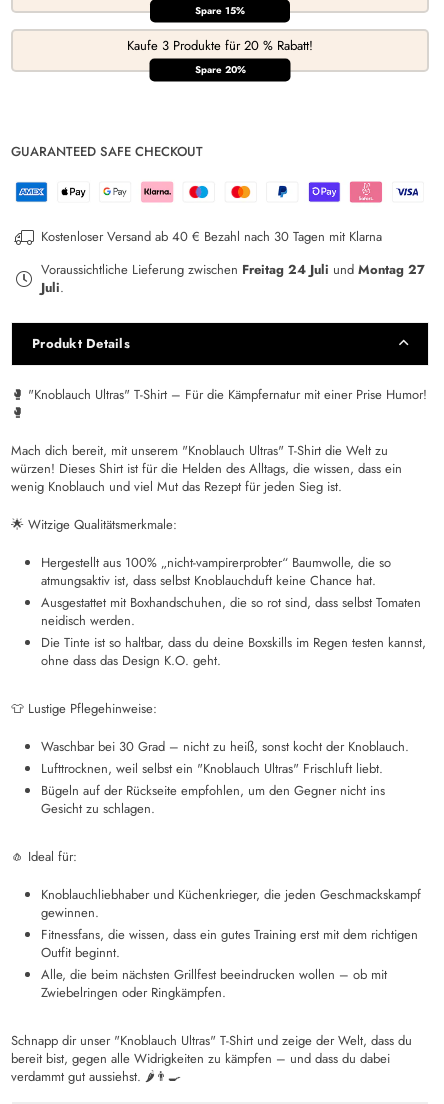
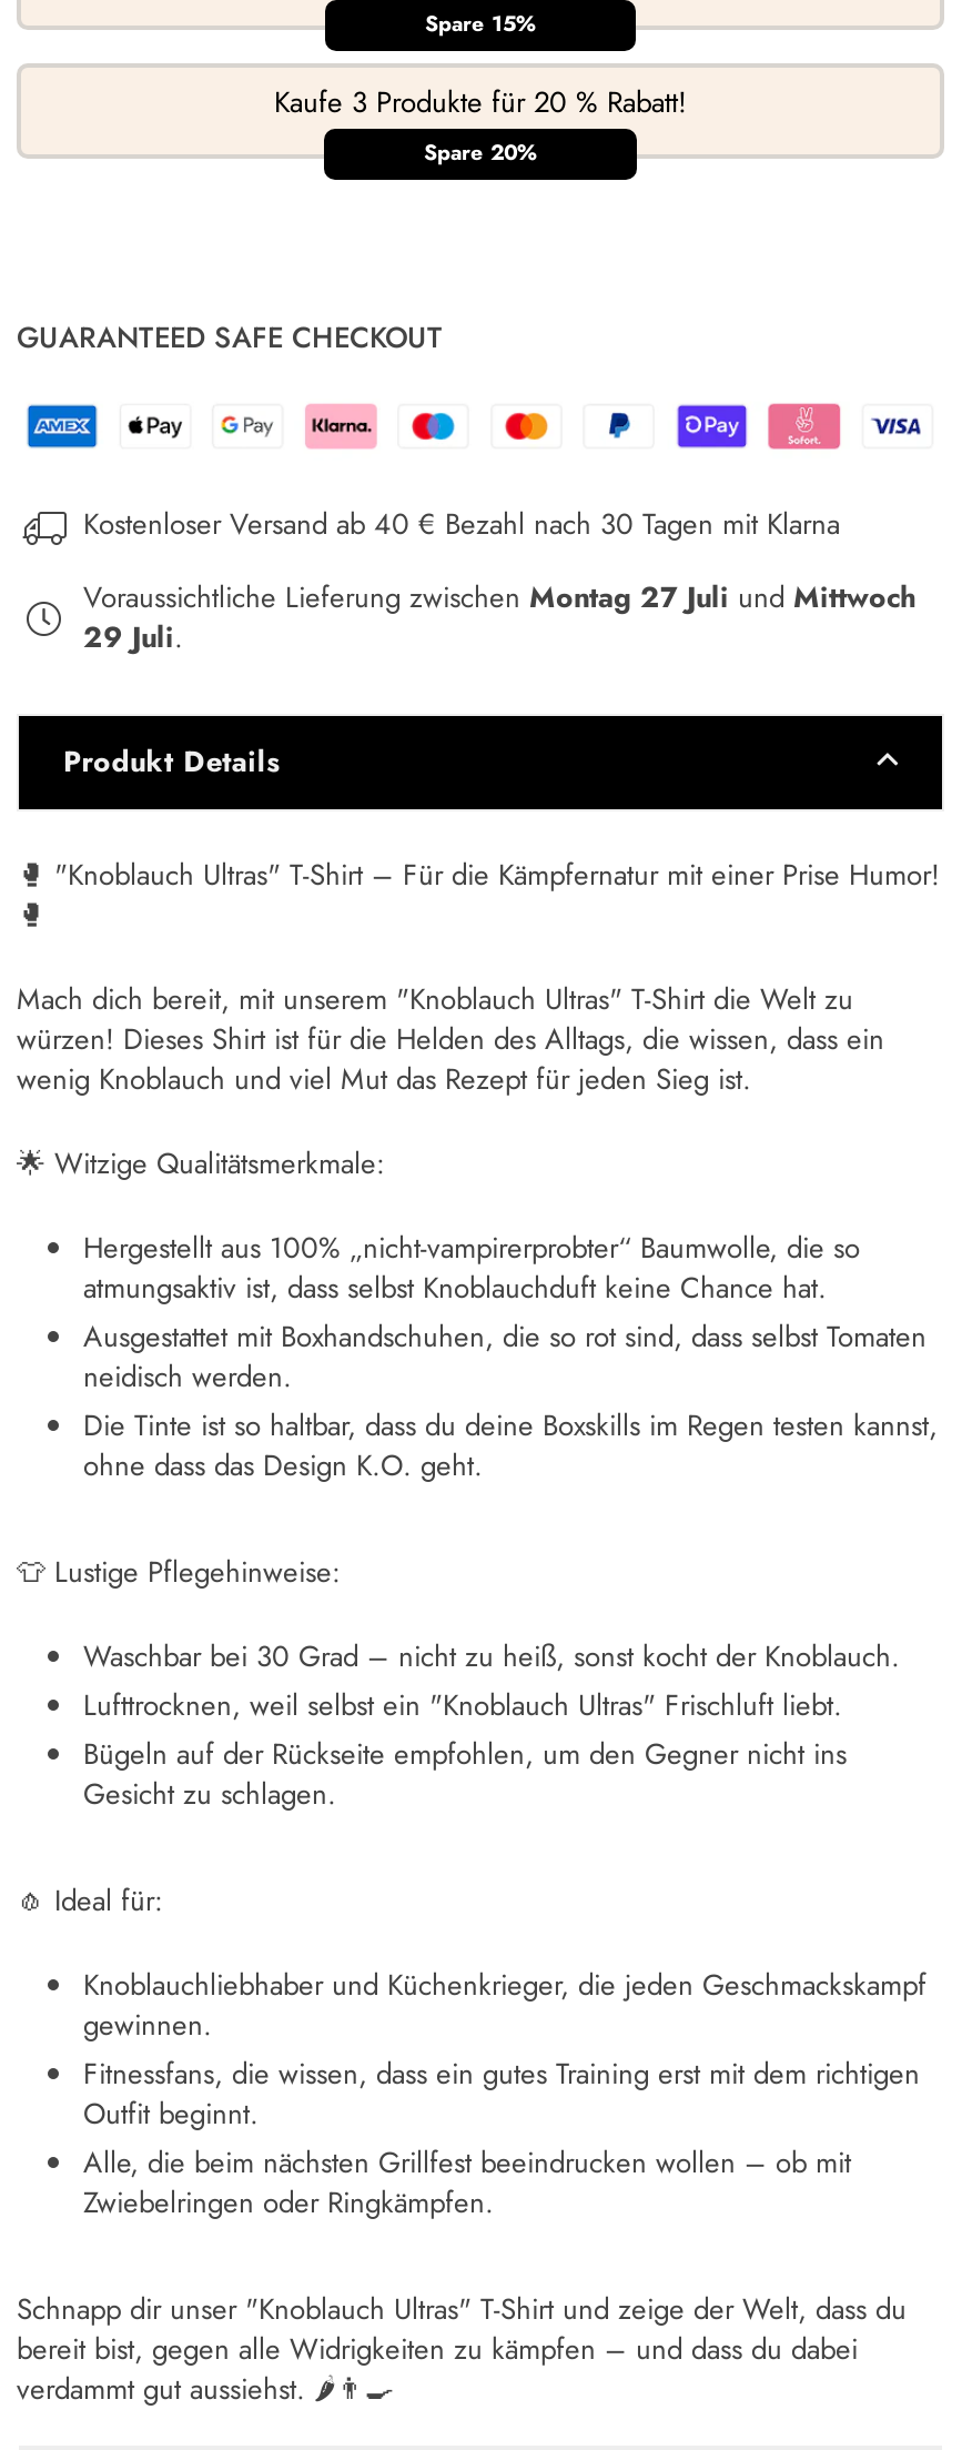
- Voraussichtliche Lieferung zwischen Freitag 24 Juli und Montag 27
- Juli.
+ Voraussichtliche Lieferung zwischen Montag 27 Juli und Mittwoch
+ 29 Juli.
